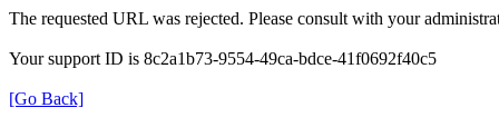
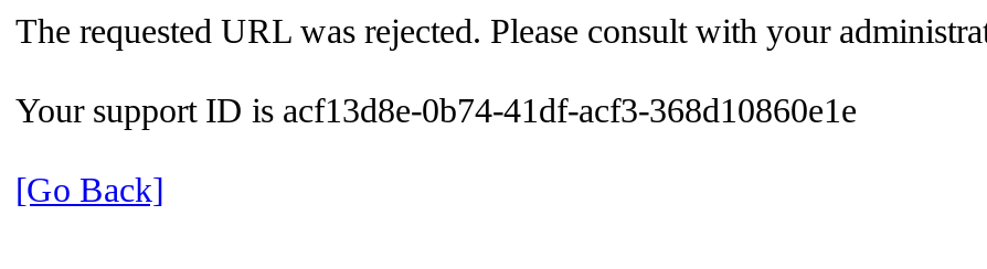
- Your support ID is 8c2a1b73-9554-49ca-bdce-41f0692f40c5
+ Your support ID is acf13d8e-0b74-41df-acf3-368d10860e1e
